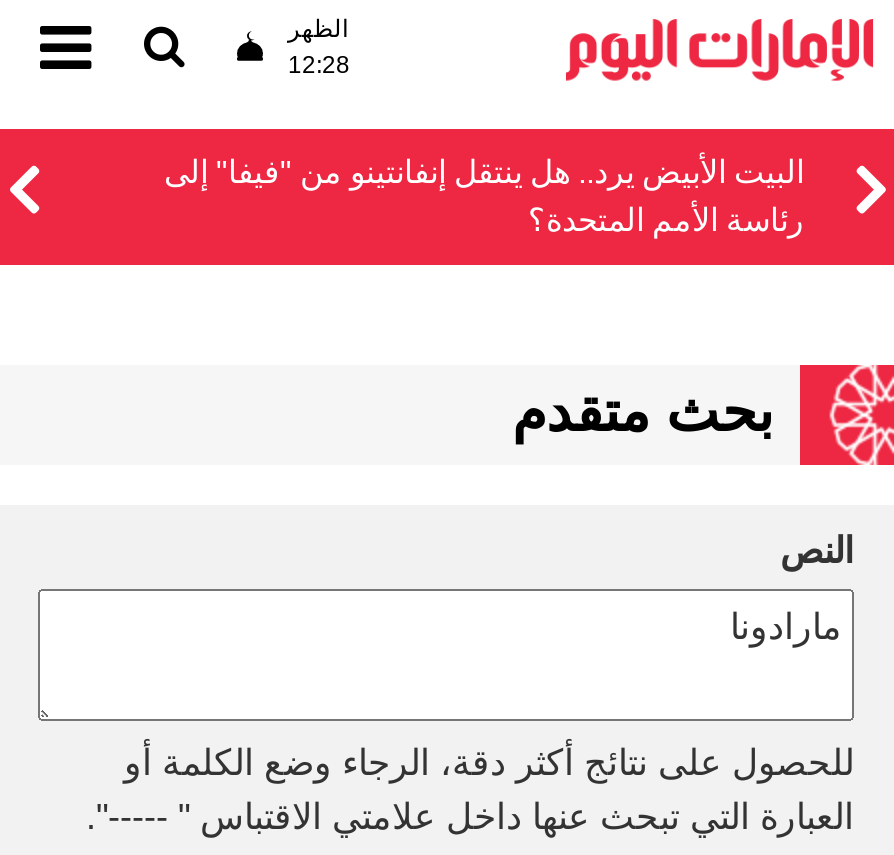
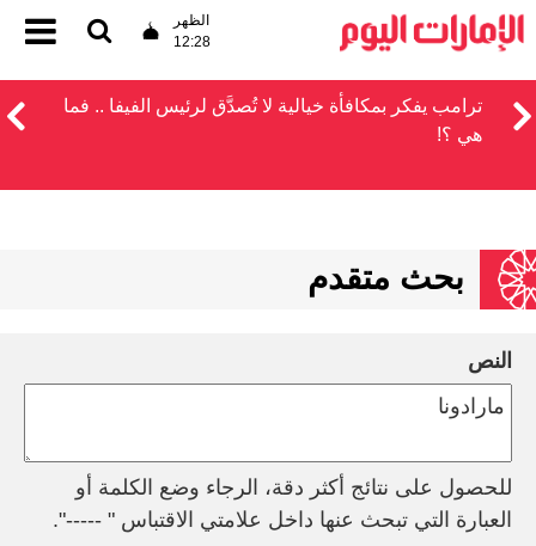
- البيت الأبيض يرد.. هل ينتقل إنفانتينو من "فيفا" إلى
- رئاسة الأمم المتحدة؟
+ ترامب يفكر بمكافأة خيالية لا تُصدَّق لرئيس الفيفا .. فما
+ هي ؟!
